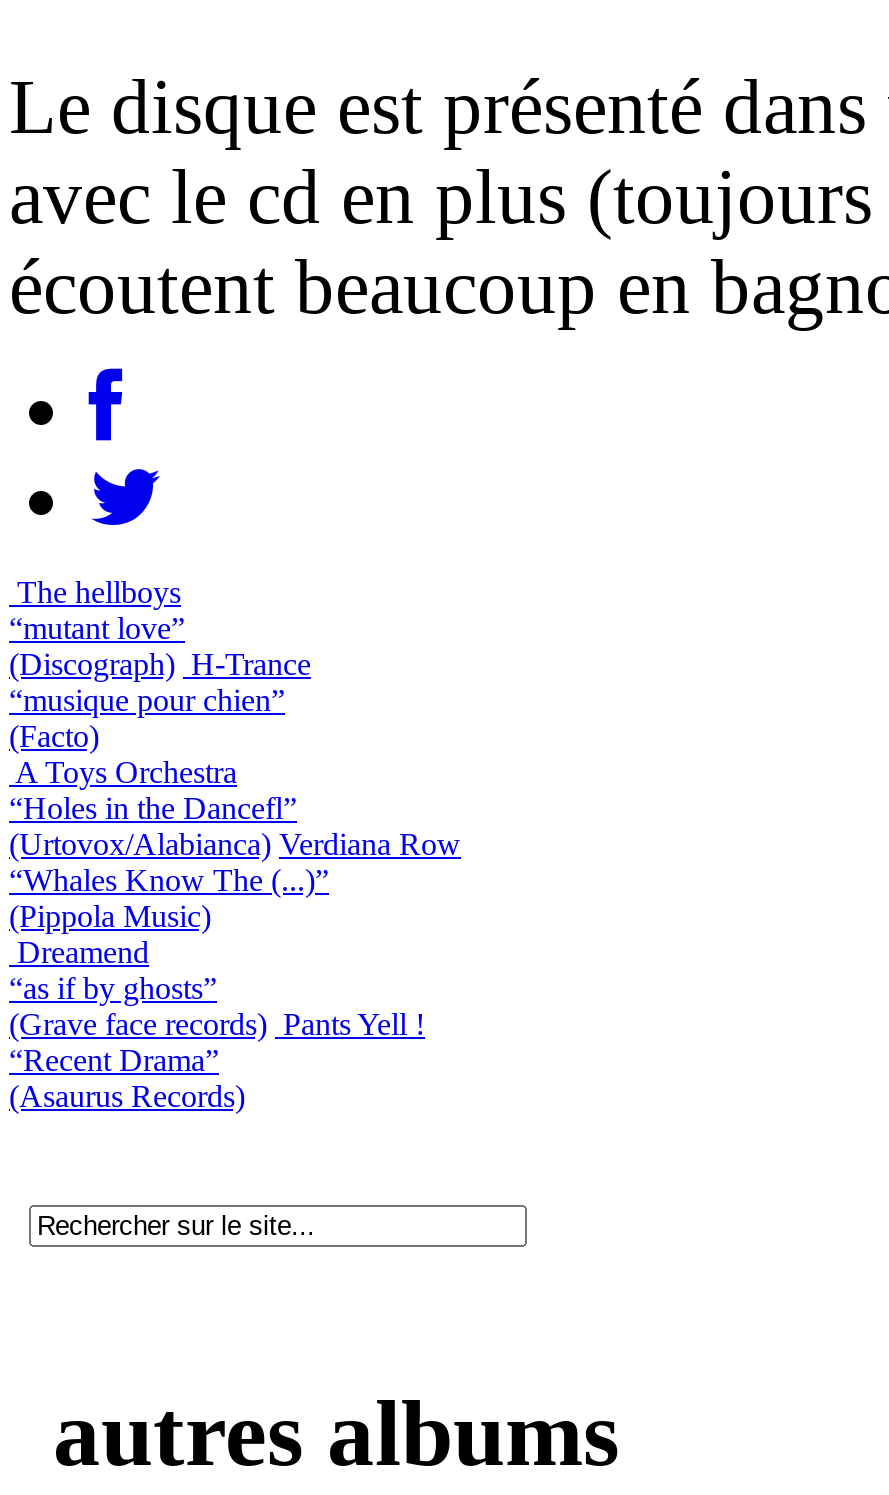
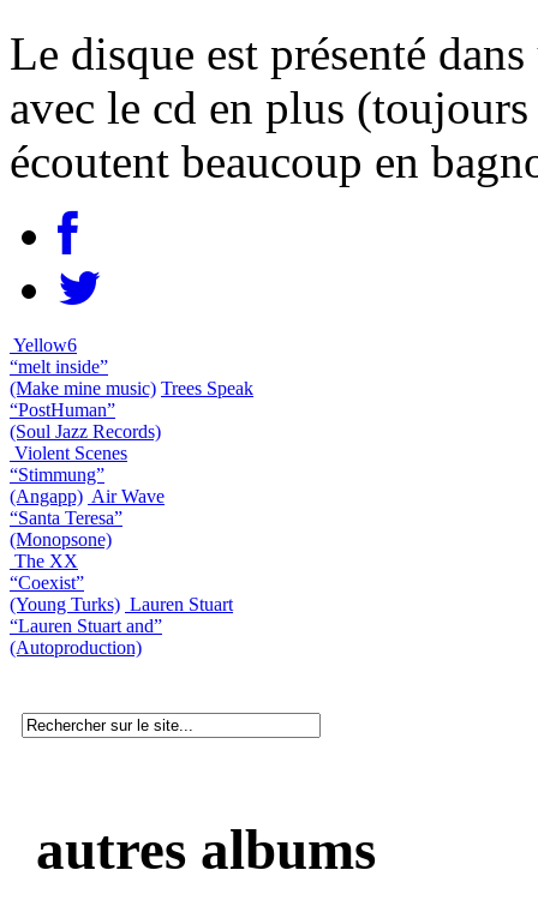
- The hellboys
- “mutant love”
- (Discograph) H-Trance
- “musique pour chien”
- (Facto)
- A Toys Orchestra
- “Holes in the Dancefl”
- (Urtovox/Alabianca) Verdiana Row
- “Whales Know The (...)”
- (Pippola Music)
- Dreamend
- “as if by ghosts”
- (Grave face records) Pants Yell !
- “Recent Drama”
- (Asaurus Records)
+ Yellow6
+ “melt inside”
+ (Make mine music) Trees Speak
+ “PostHuman”
+ (Soul Jazz Records)
+ Violent Scenes
+ “Stimmung”
+ (Angapp) Air Wave
+ “Santa Teresa”
+ (Monopsone)
+ The XX
+ “Coexist”
+ (Young Turks) Lauren Stuart
+ “Lauren Stuart and”
+ (Autoproduction)
